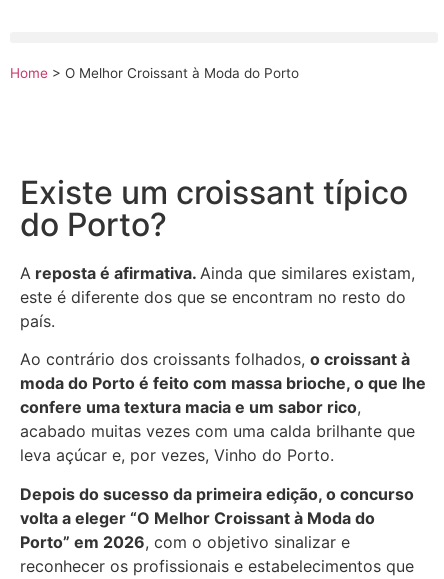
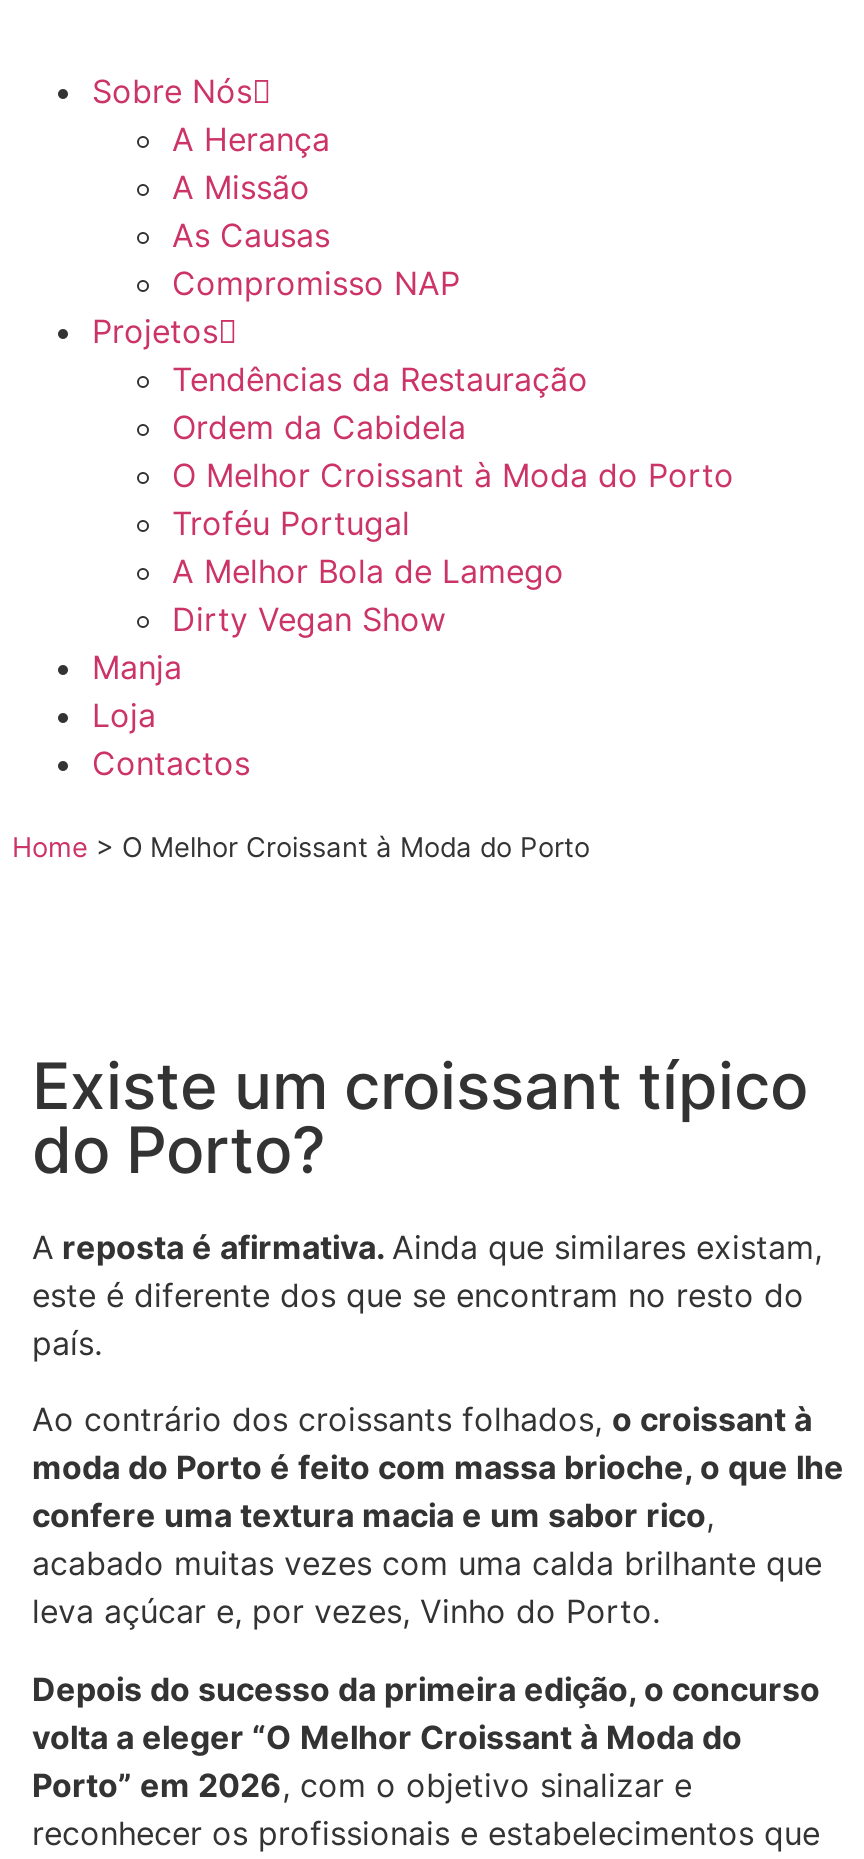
+ Sobre Nós
+ A Herança
+ A Missão
+ As Causas
+ Compromisso NAP
+ Projetos
+ Tendências da Restauração
+ Ordem da Cabidela
+ O Melhor Croissant à Moda do Porto
+ Troféu Portugal
+ A Melhor Bola de Lamego
+ Dirty Vegan Show
+ Manja
+ Loja
+ Contactos
